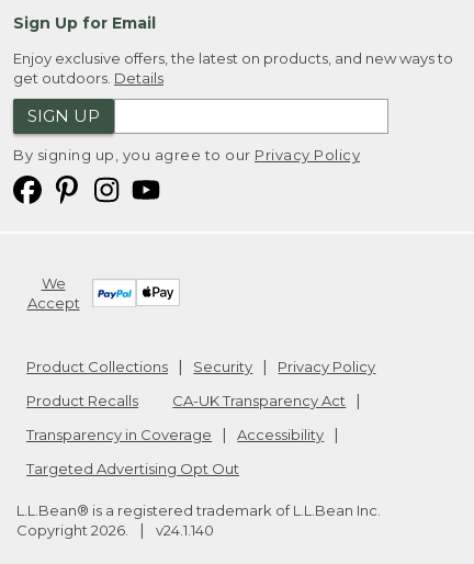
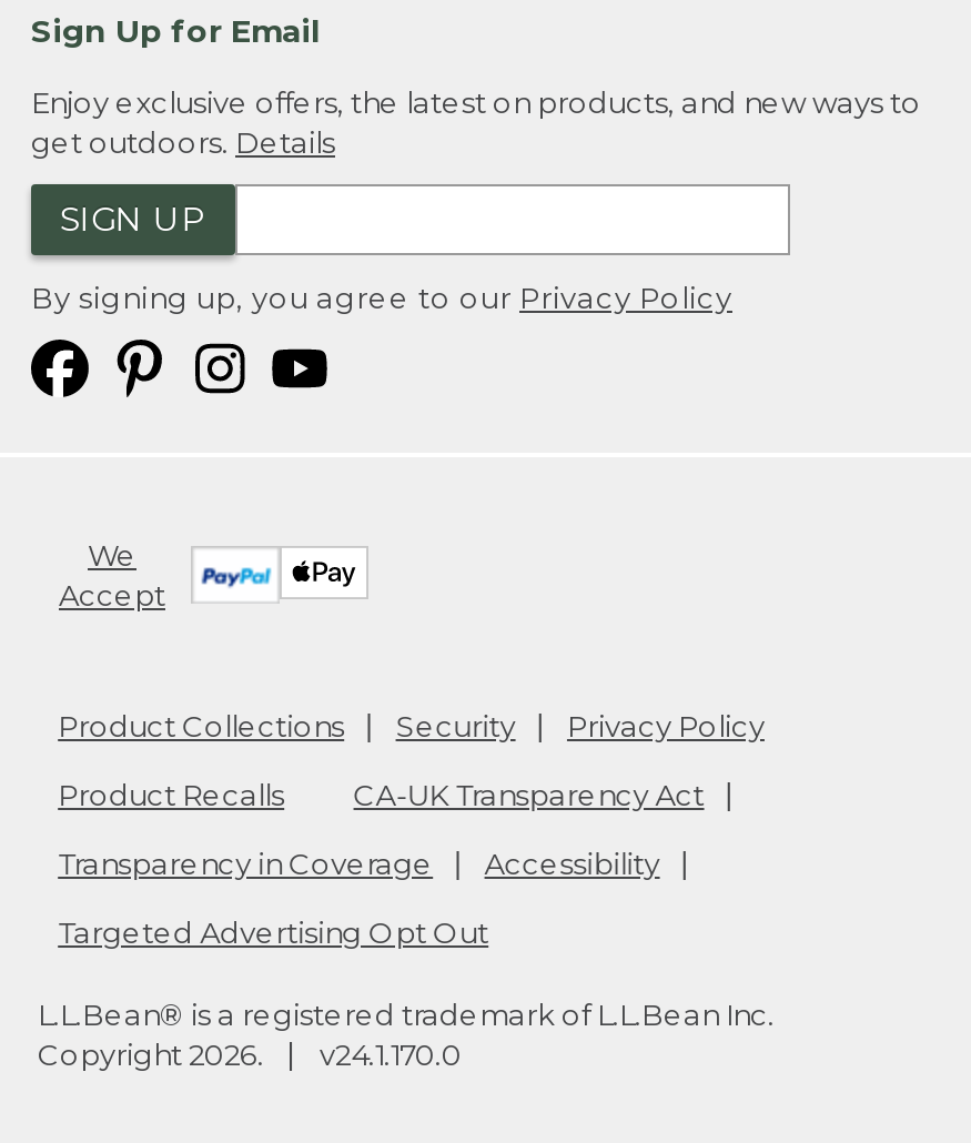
- Copyright 2026. v24.1.140
+ Copyright 2026. v24.1.170.0
